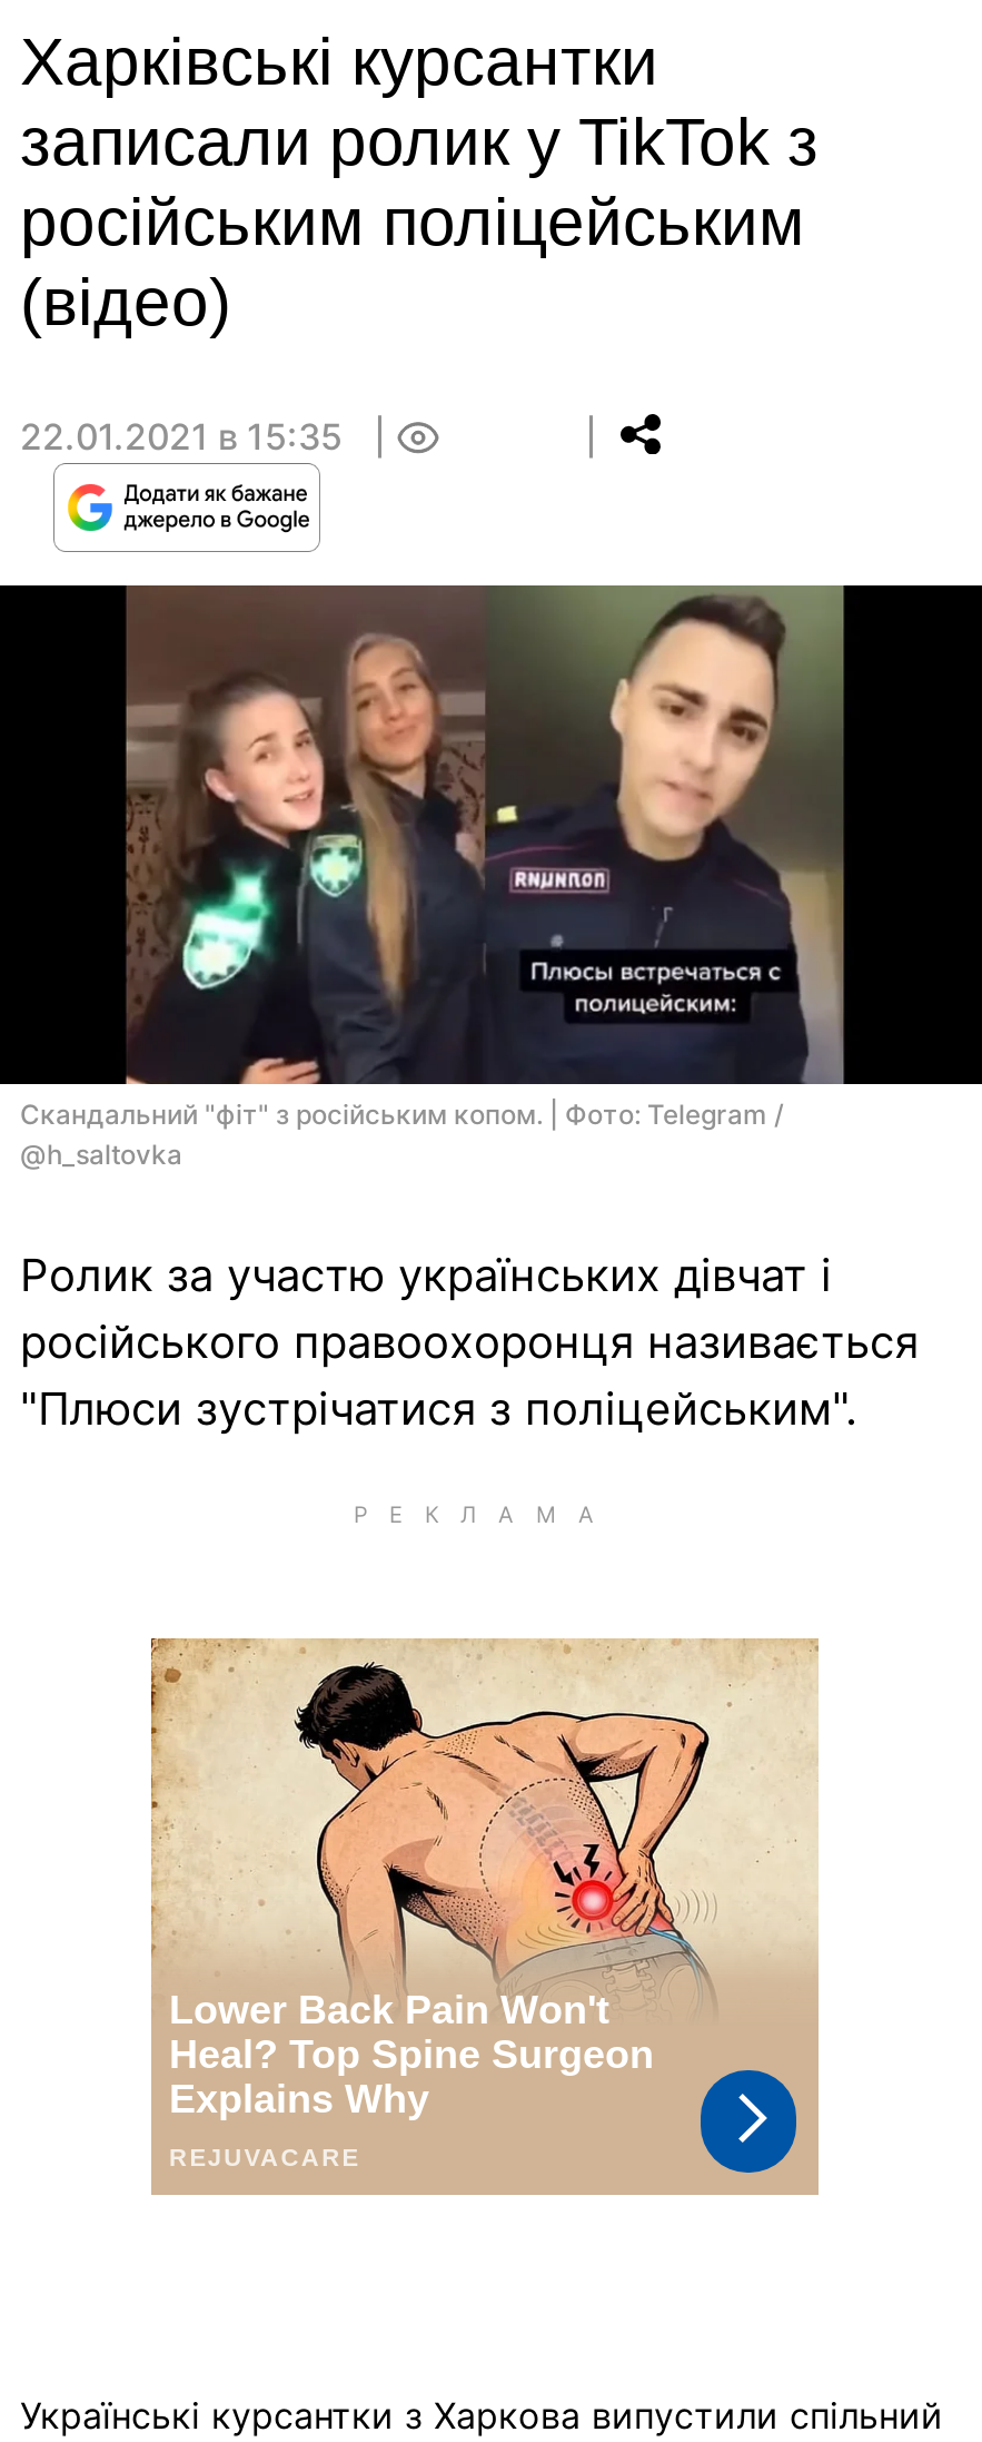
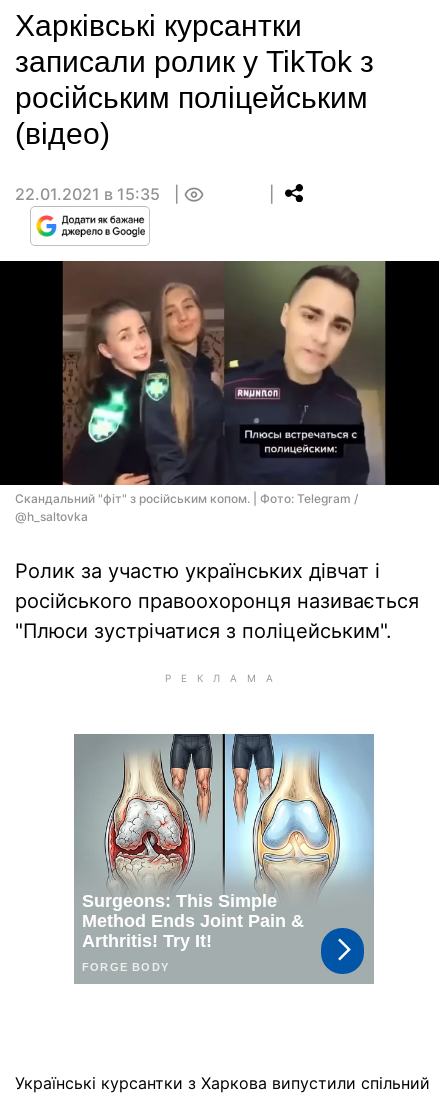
- [image]
+ [image]
